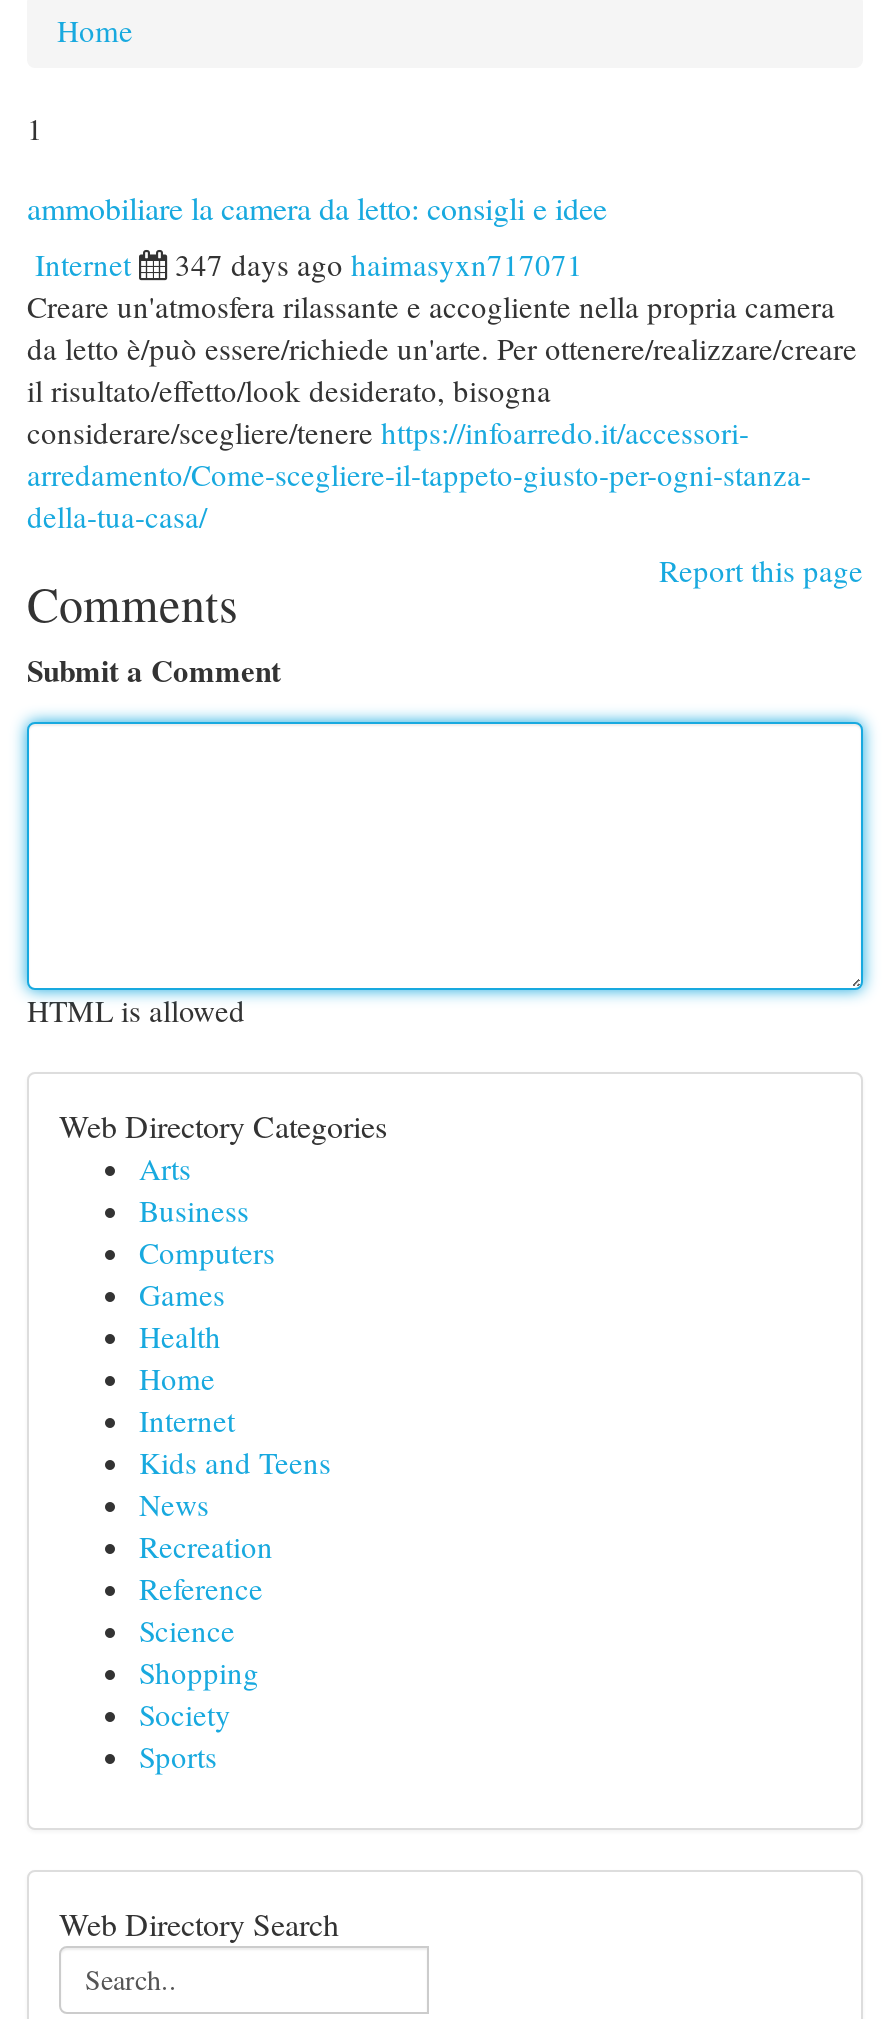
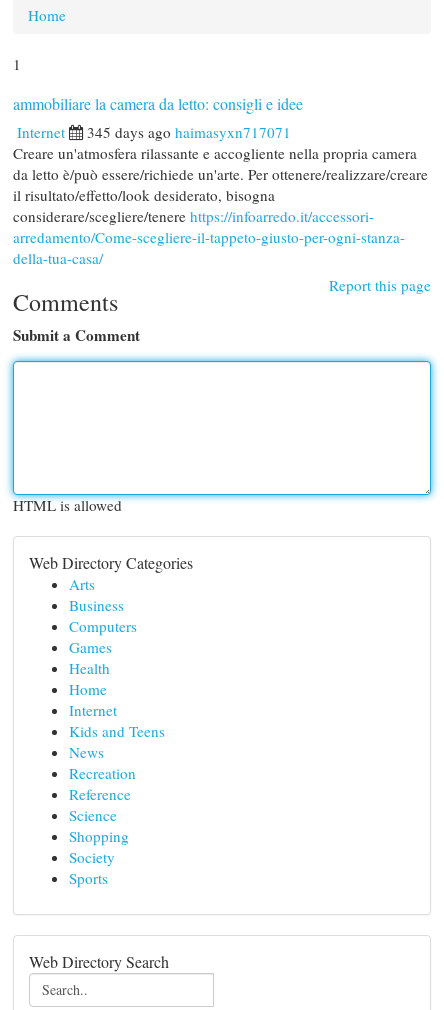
- 347 days ago haimasyxn717071
+ 345 days ago haimasyxn717071
